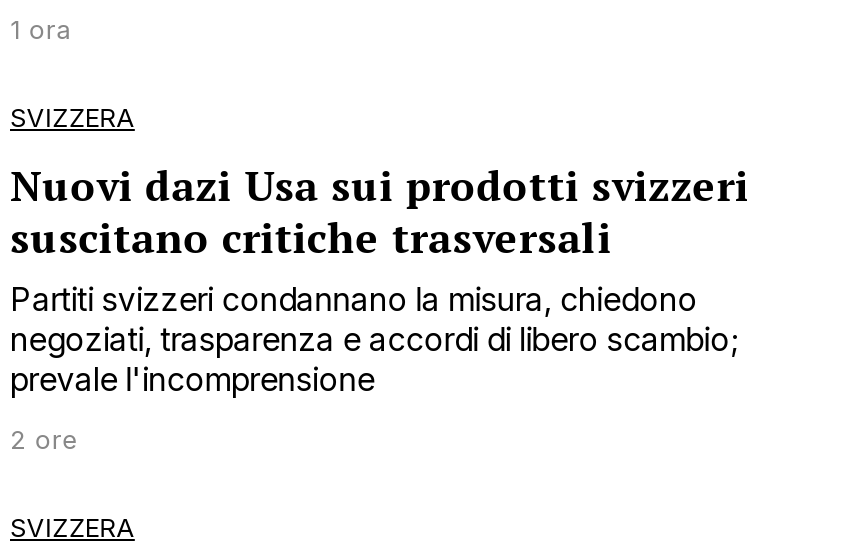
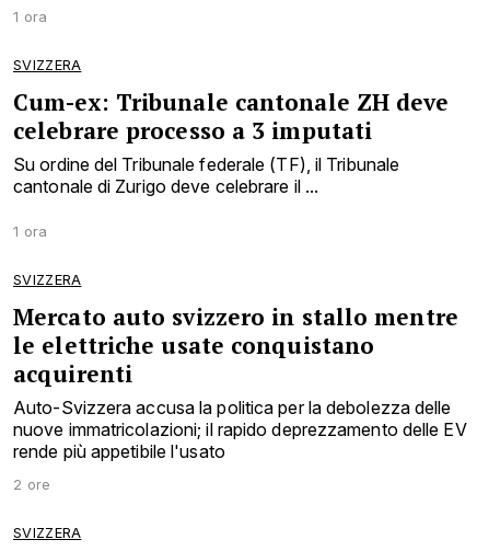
- Nuovi dazi Usa sui prodotti svizzeri
- suscitano critiche trasversali
- Partiti svizzeri condannano la misura, chiedono
- negoziati, trasparenza e accordi di libero scambio;
- prevale l'incomprensione
+ Cum-ex: Tribunale cantonale ZH deve
+ celebrare processo a 3 imputati
+ Su ordine del Tribunale federale (TF), il Tribunale
+ cantonale di Zurigo deve celebrare il ...
+ 1 ora
+ SVIZZERA
+ Mercato auto svizzero in stallo mentre
+ le elettriche usate conquistano
+ acquirenti
+ Auto-Svizzera accusa la politica per la debolezza delle
+ nuove immatricolazioni; il rapido deprezzamento delle EV
+ rende più appetibile l'usato
